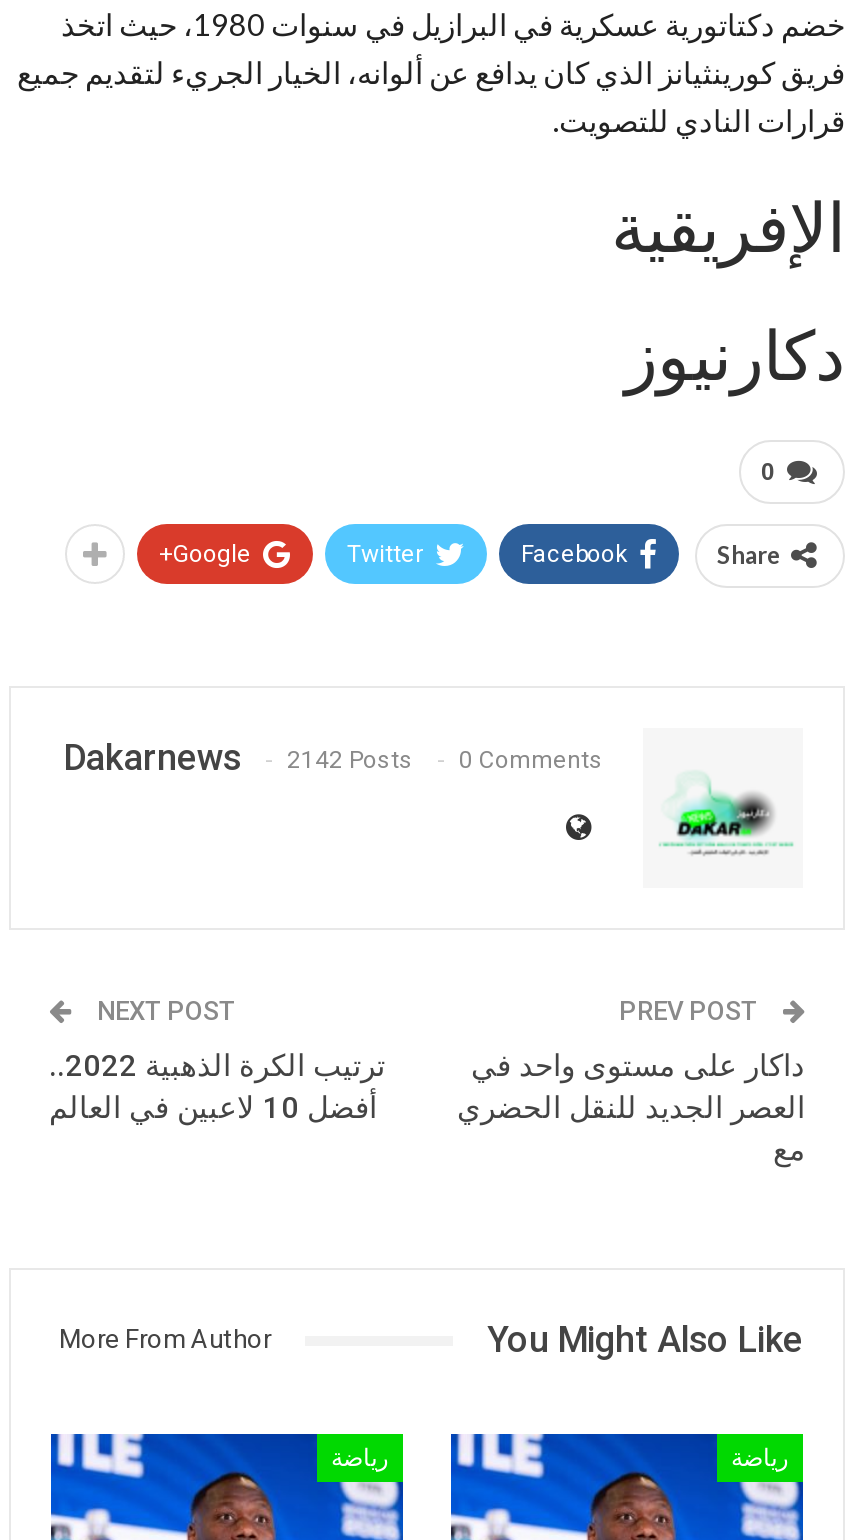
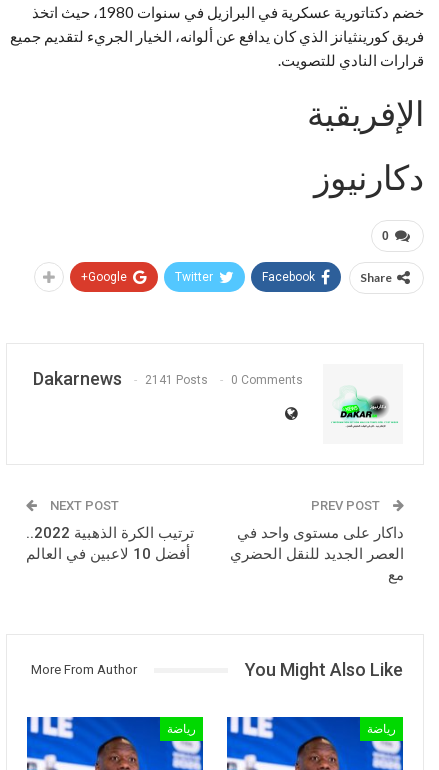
- Dakarnews 2142 Posts 0 Comments
+ Dakarnews 2141 Posts 0 Comments
